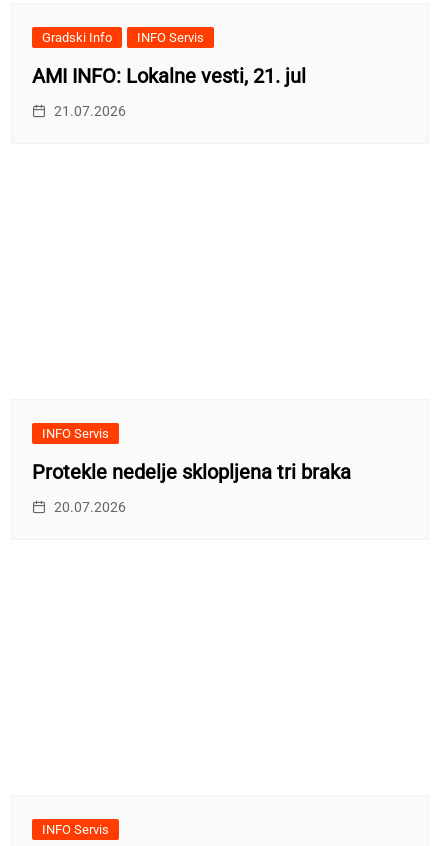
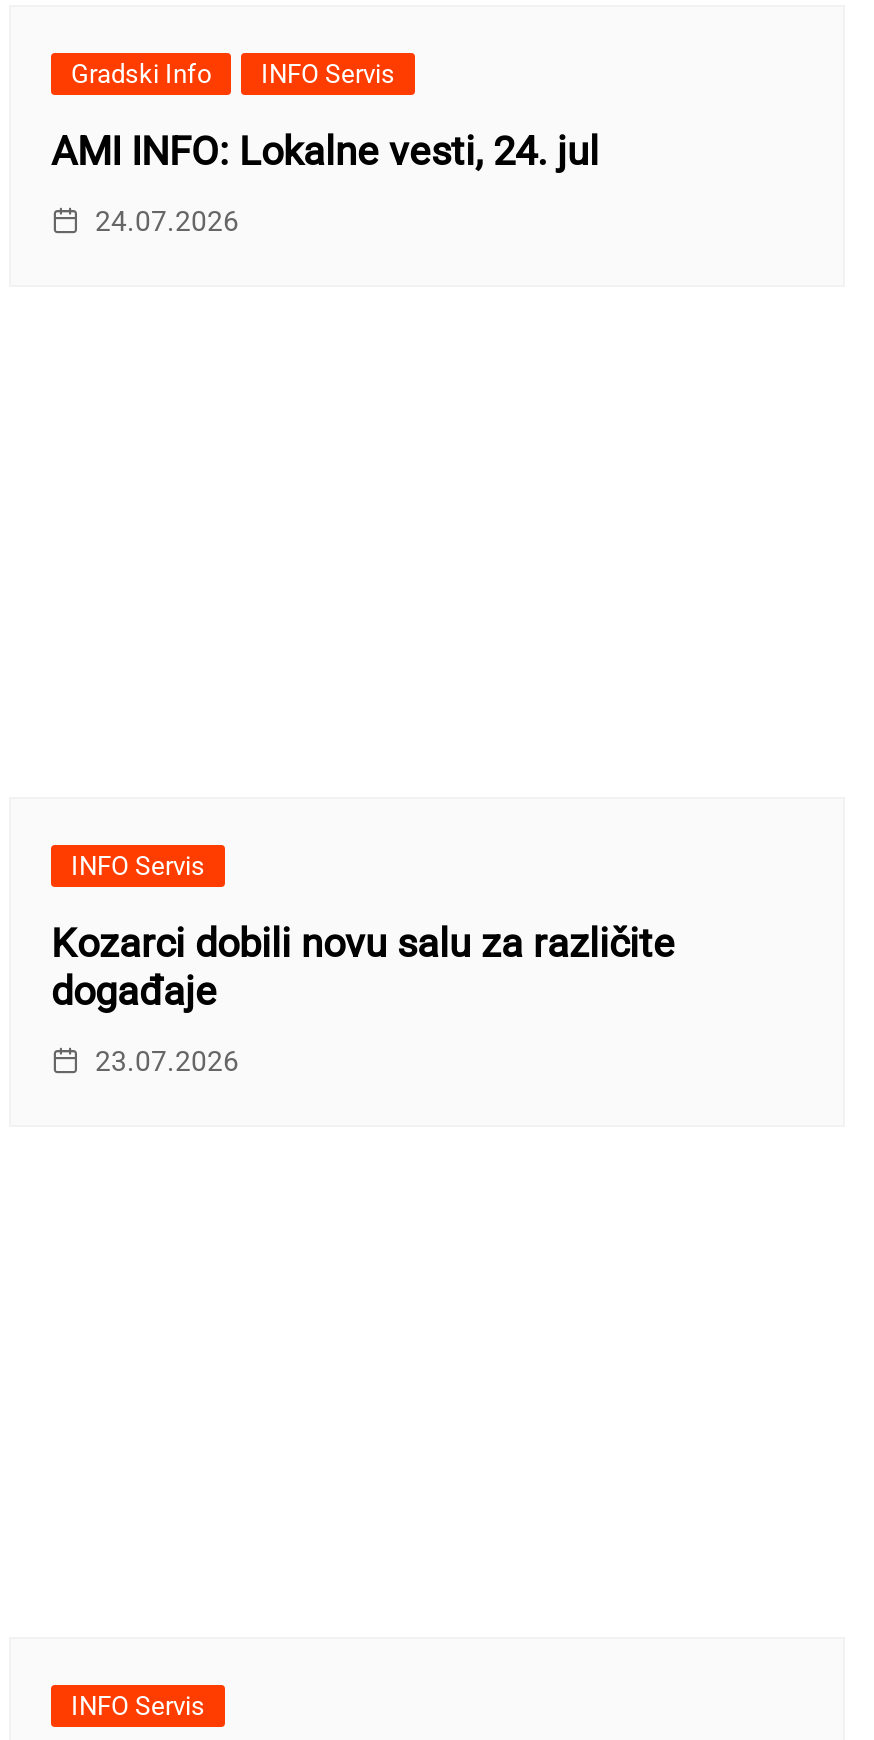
- AMI INFO: Lokalne vesti, 21. jul
+ AMI INFO: Lokalne vesti, 24. jul

- 21.07.2026
+ 24.07.2026

- Protekle nedelje sklopljena tri braka
+ Kozarci dobili novu salu za različite
+ događaje

- 20.07.2026
+ 23.07.2026
